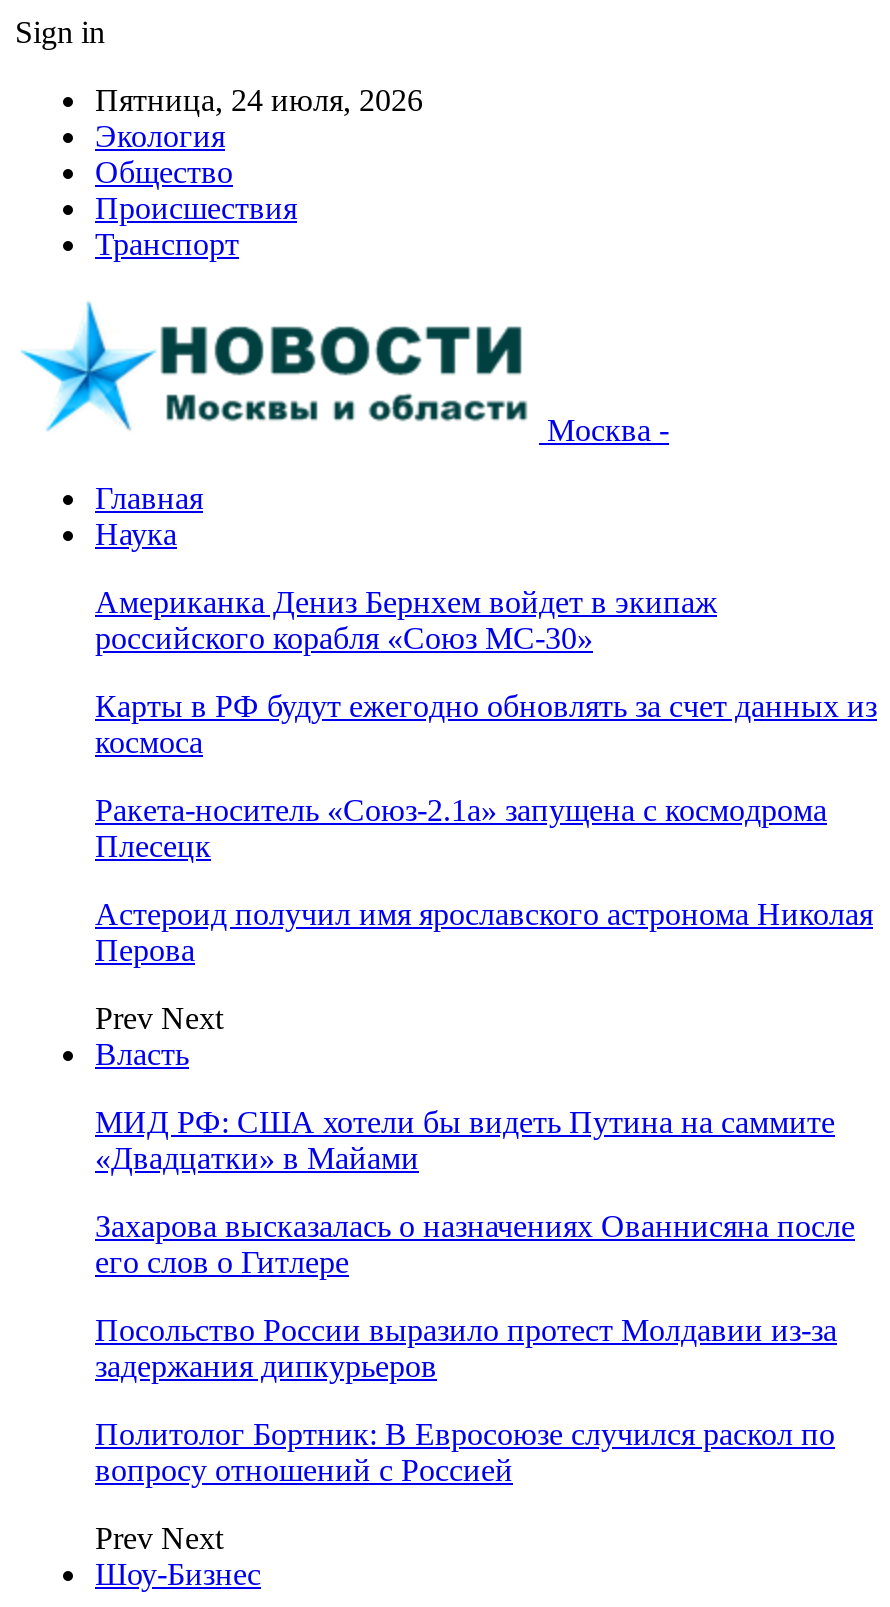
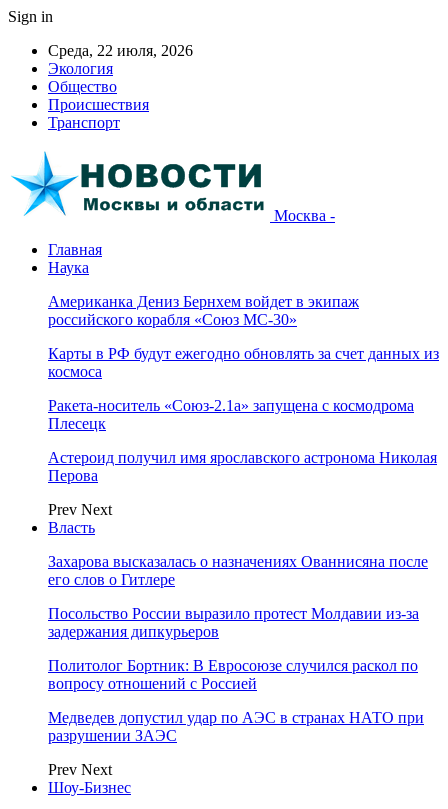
- Пятница, 24 июля, 2026
+ Среда, 22 июля, 2026

- МИД РФ: США хотели бы видеть Путина на саммите
- «Двадцатки» в Майами

moved up: Захарова высказалась о назначениях Ованнисяна после | его слов о Гитлере | Посольство России выразило протест Молдавии из-за | задержания дипкурьеров | Политолог Бортник: В Евросоюзе случился раскол по | вопросу отношений с Россией

+ Медведев допустил удар по АЭС в странах НАТО при
+ разрушении ЗАЭС
